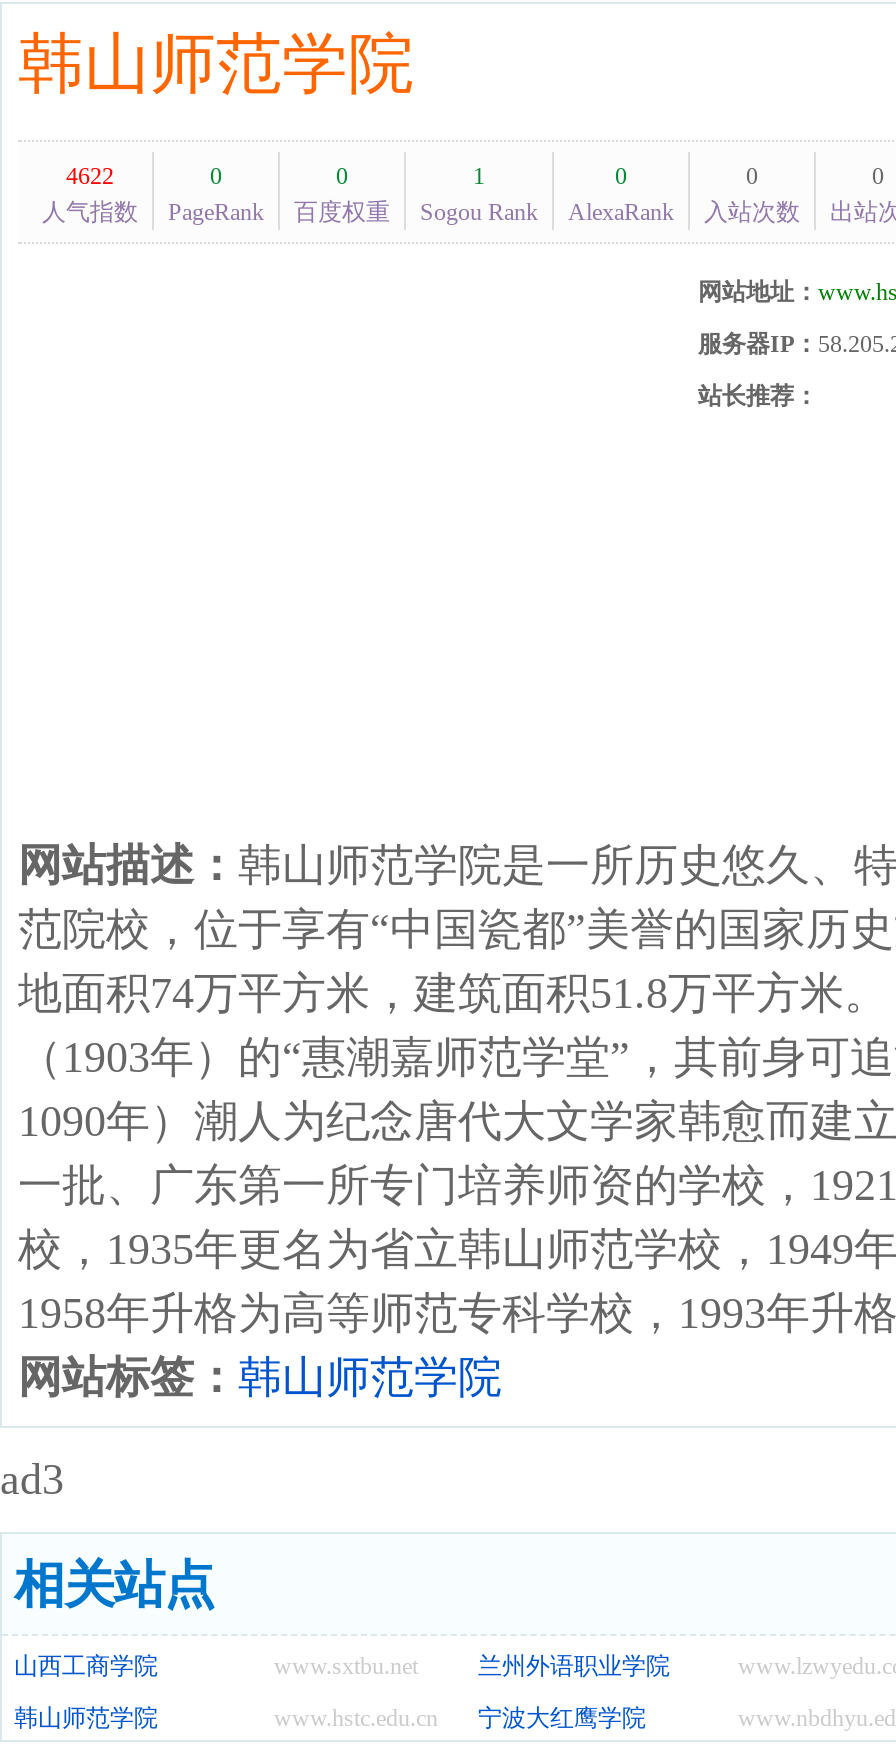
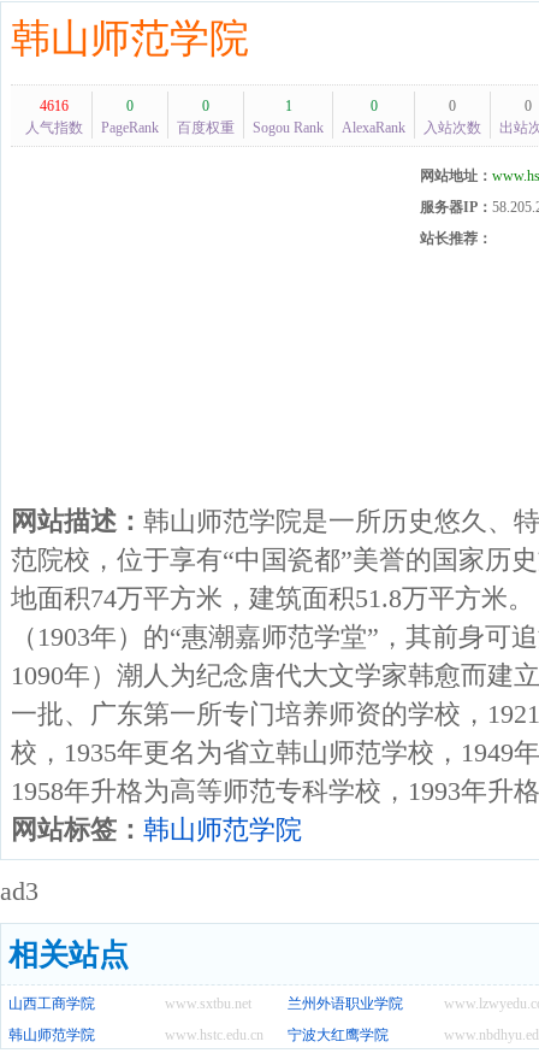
- 4622
+ 4616
